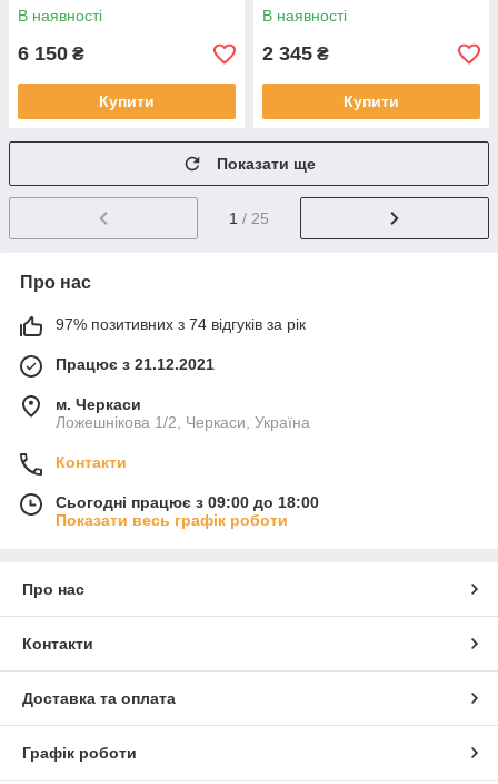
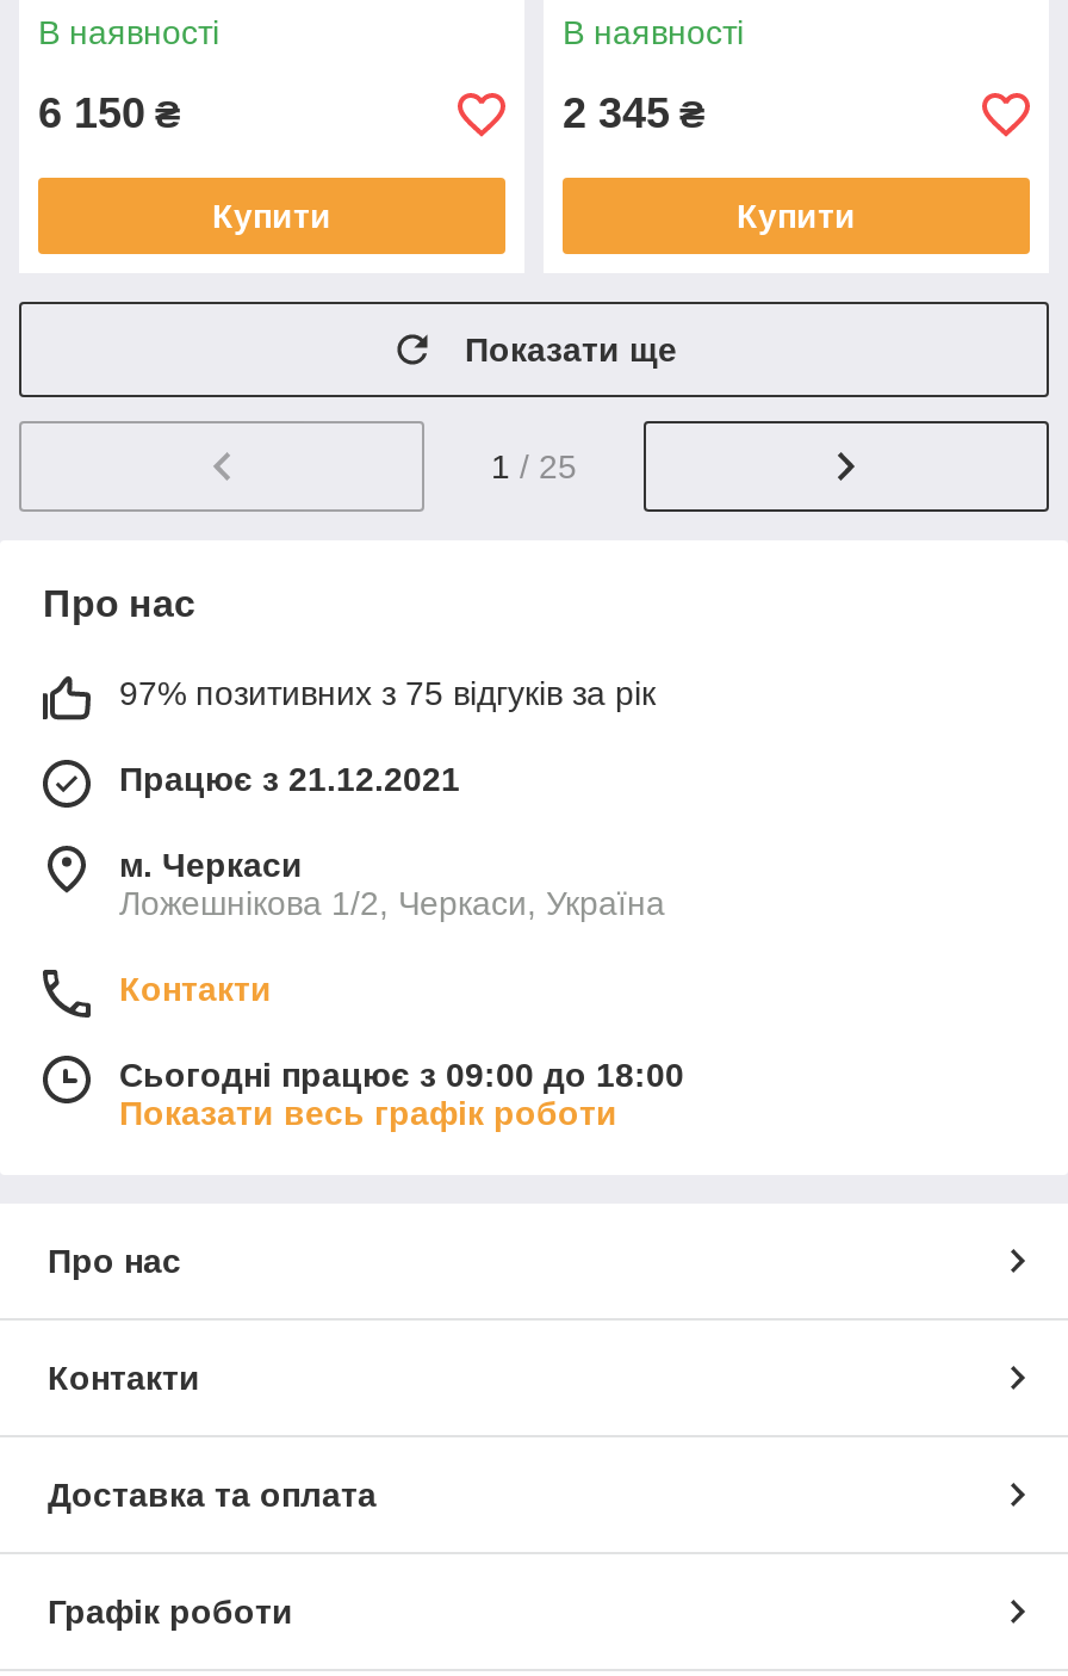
- 97% позитивних з 74 відгуків за рік
+ 97% позитивних з 75 відгуків за рік
